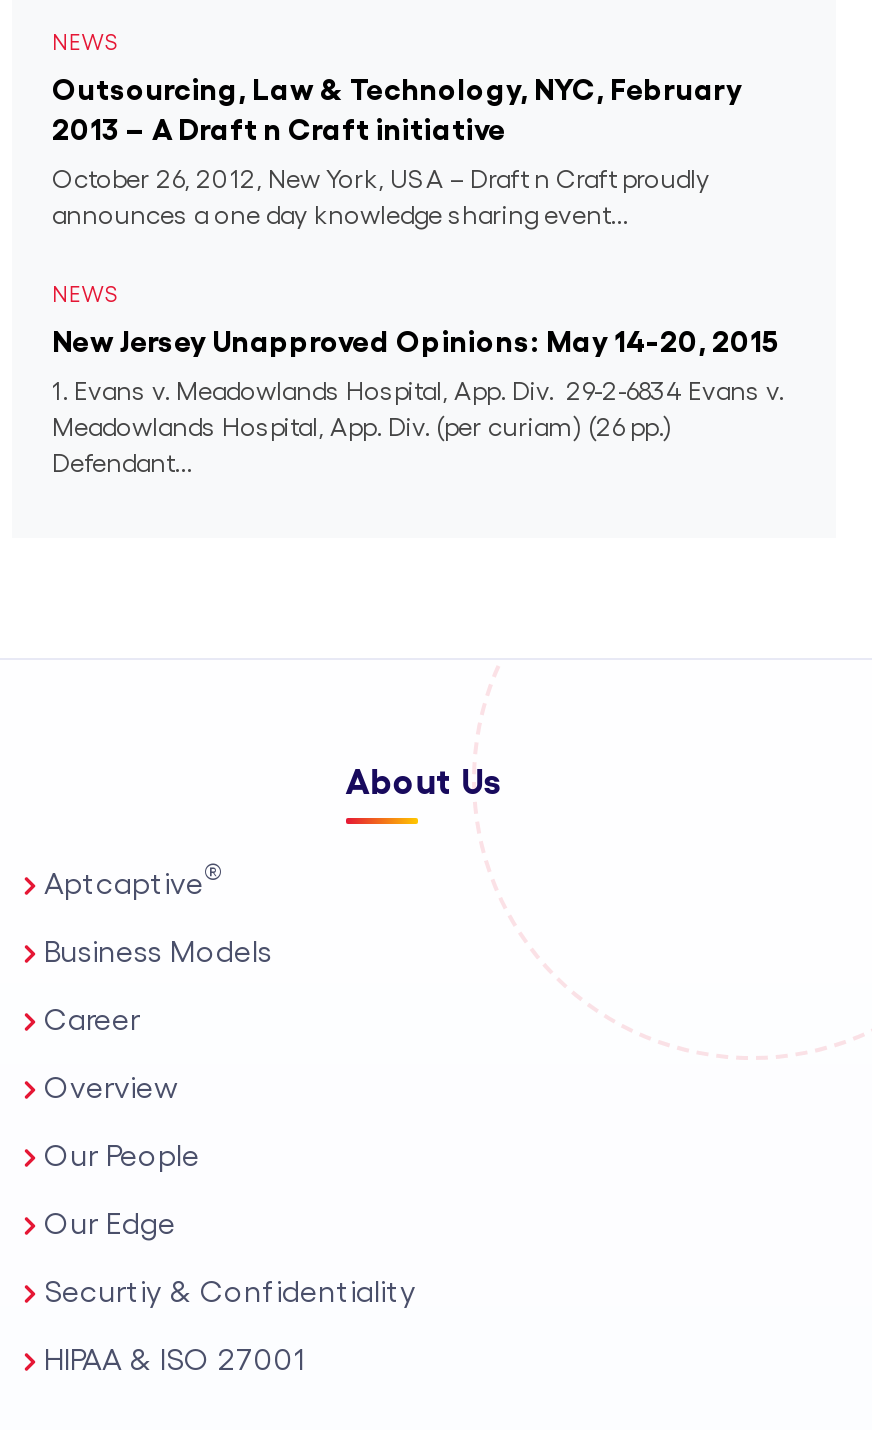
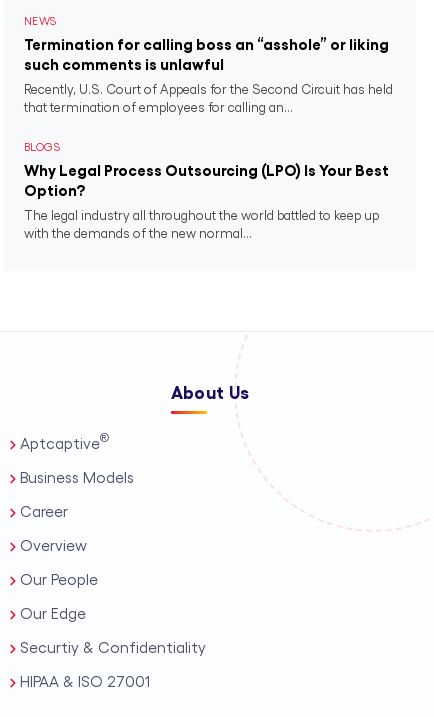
- Outsourcing, Law & Technology, NYC, February
- 2013 – A Draft n Craft initiative
+ Termination for calling boss an “asshole” or liking
+ such comments is unlawful

- October 26, 2012, New York, USA – Draft n Craft proudly
- announces a one day knowledge sharing event...
+ Recently, U.S. Court of Appeals for the Second Circuit has held
+ that termination of employees for calling an...

- NEWS
+ BLOGS

- New Jersey Unapproved Opinions: May 14-20, 2015
+ Why Legal Process Outsourcing (LPO) Is Your Best
+ Option?

- 1. Evans v. Meadowlands Hospital, App. Div. 29-2-6834 Evans v.
- Meadowlands Hospital, App. Div. (per curiam) (26 pp.)
- Defendant...
+ The legal industry all throughout the world battled to keep up
+ with the demands of the new normal...
